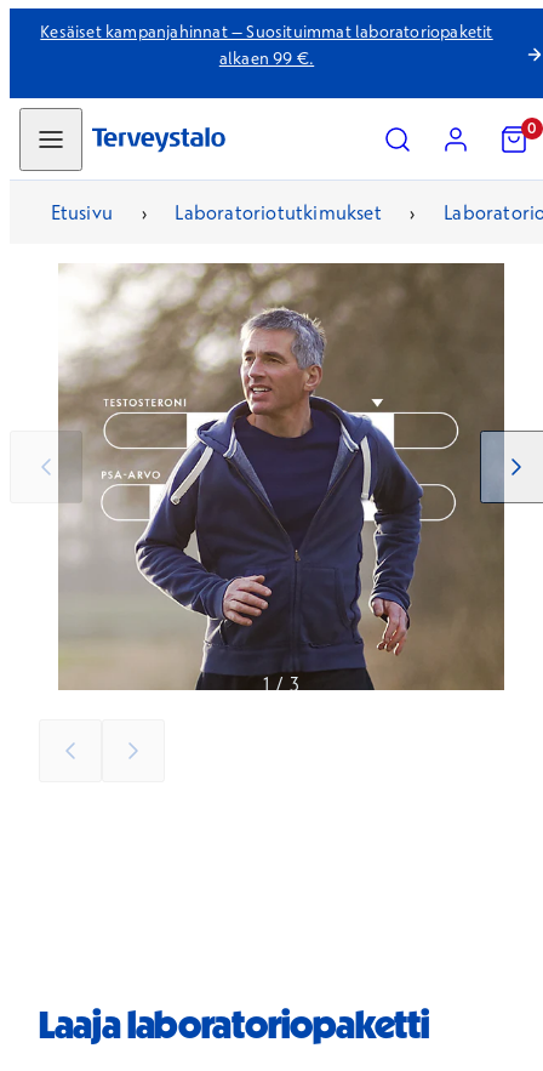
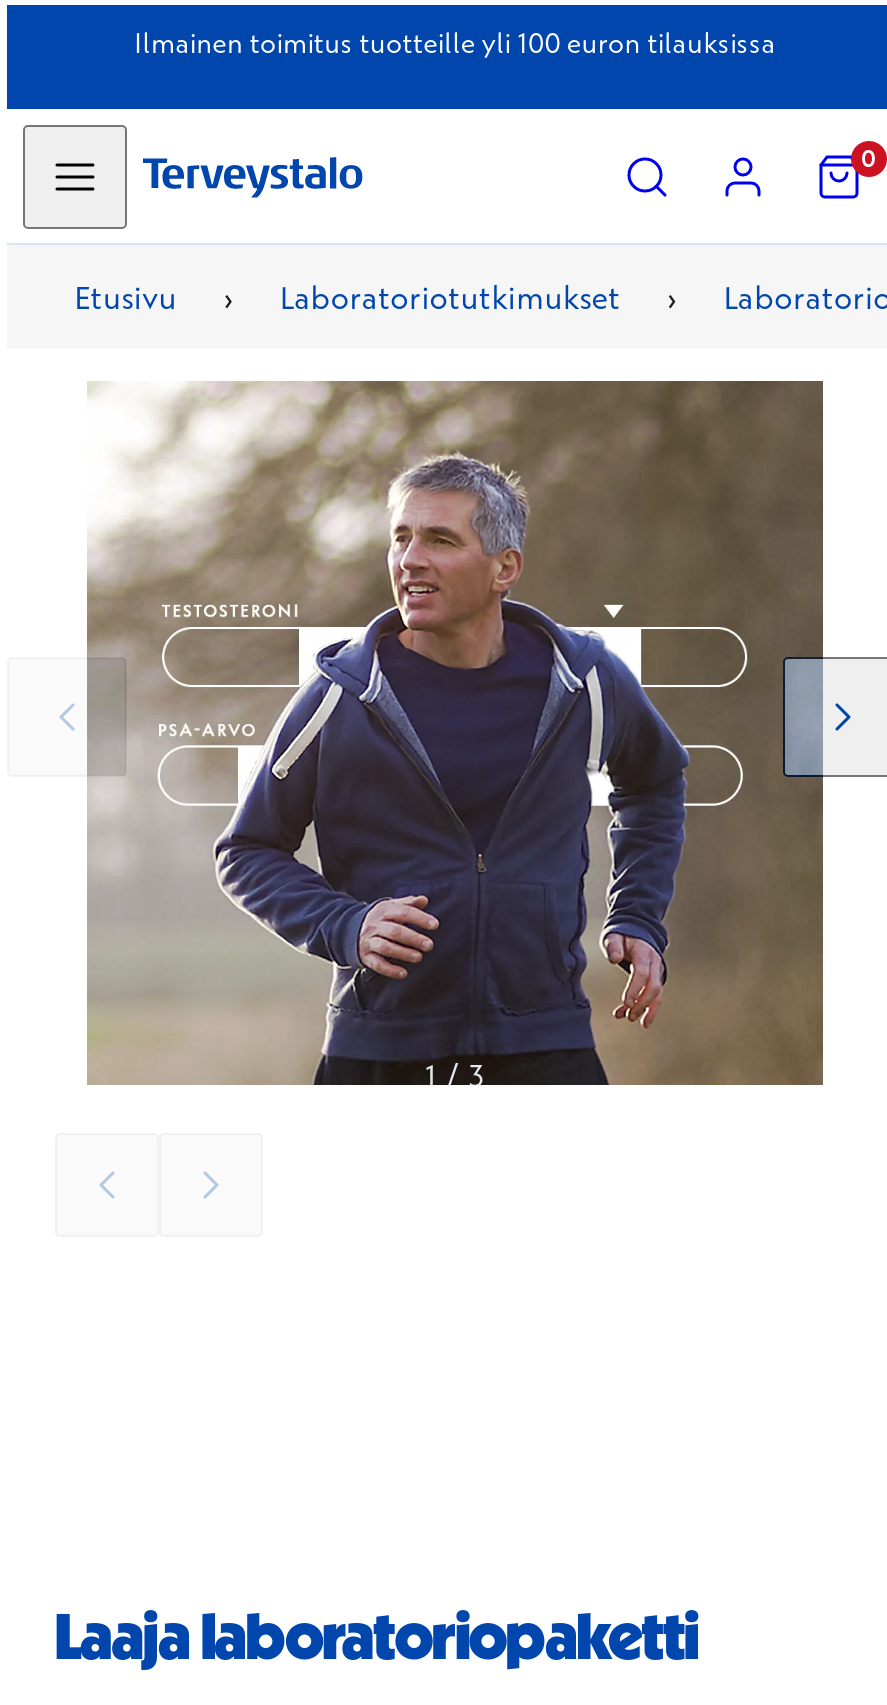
- Kesäiset kampanjahinnat – Suosituimmat laboratoriopaketit
- alkaen 99 €.
+ Ilmainen toimitus tuotteille yli 100 euron tilauksissa
